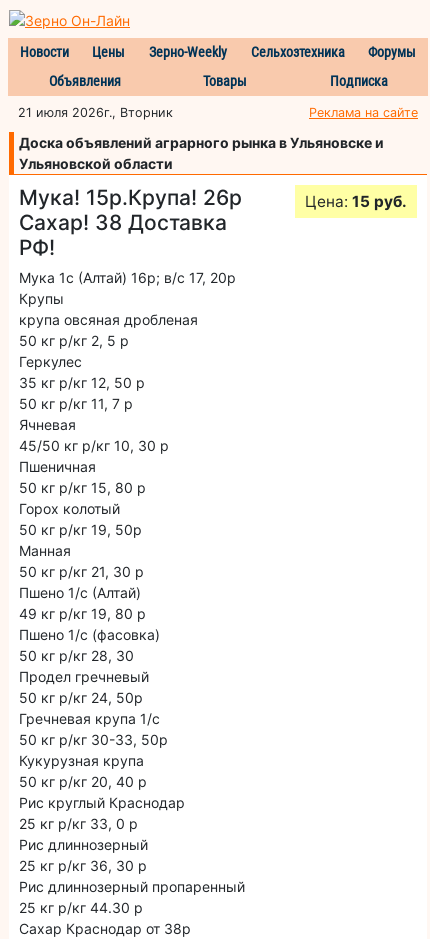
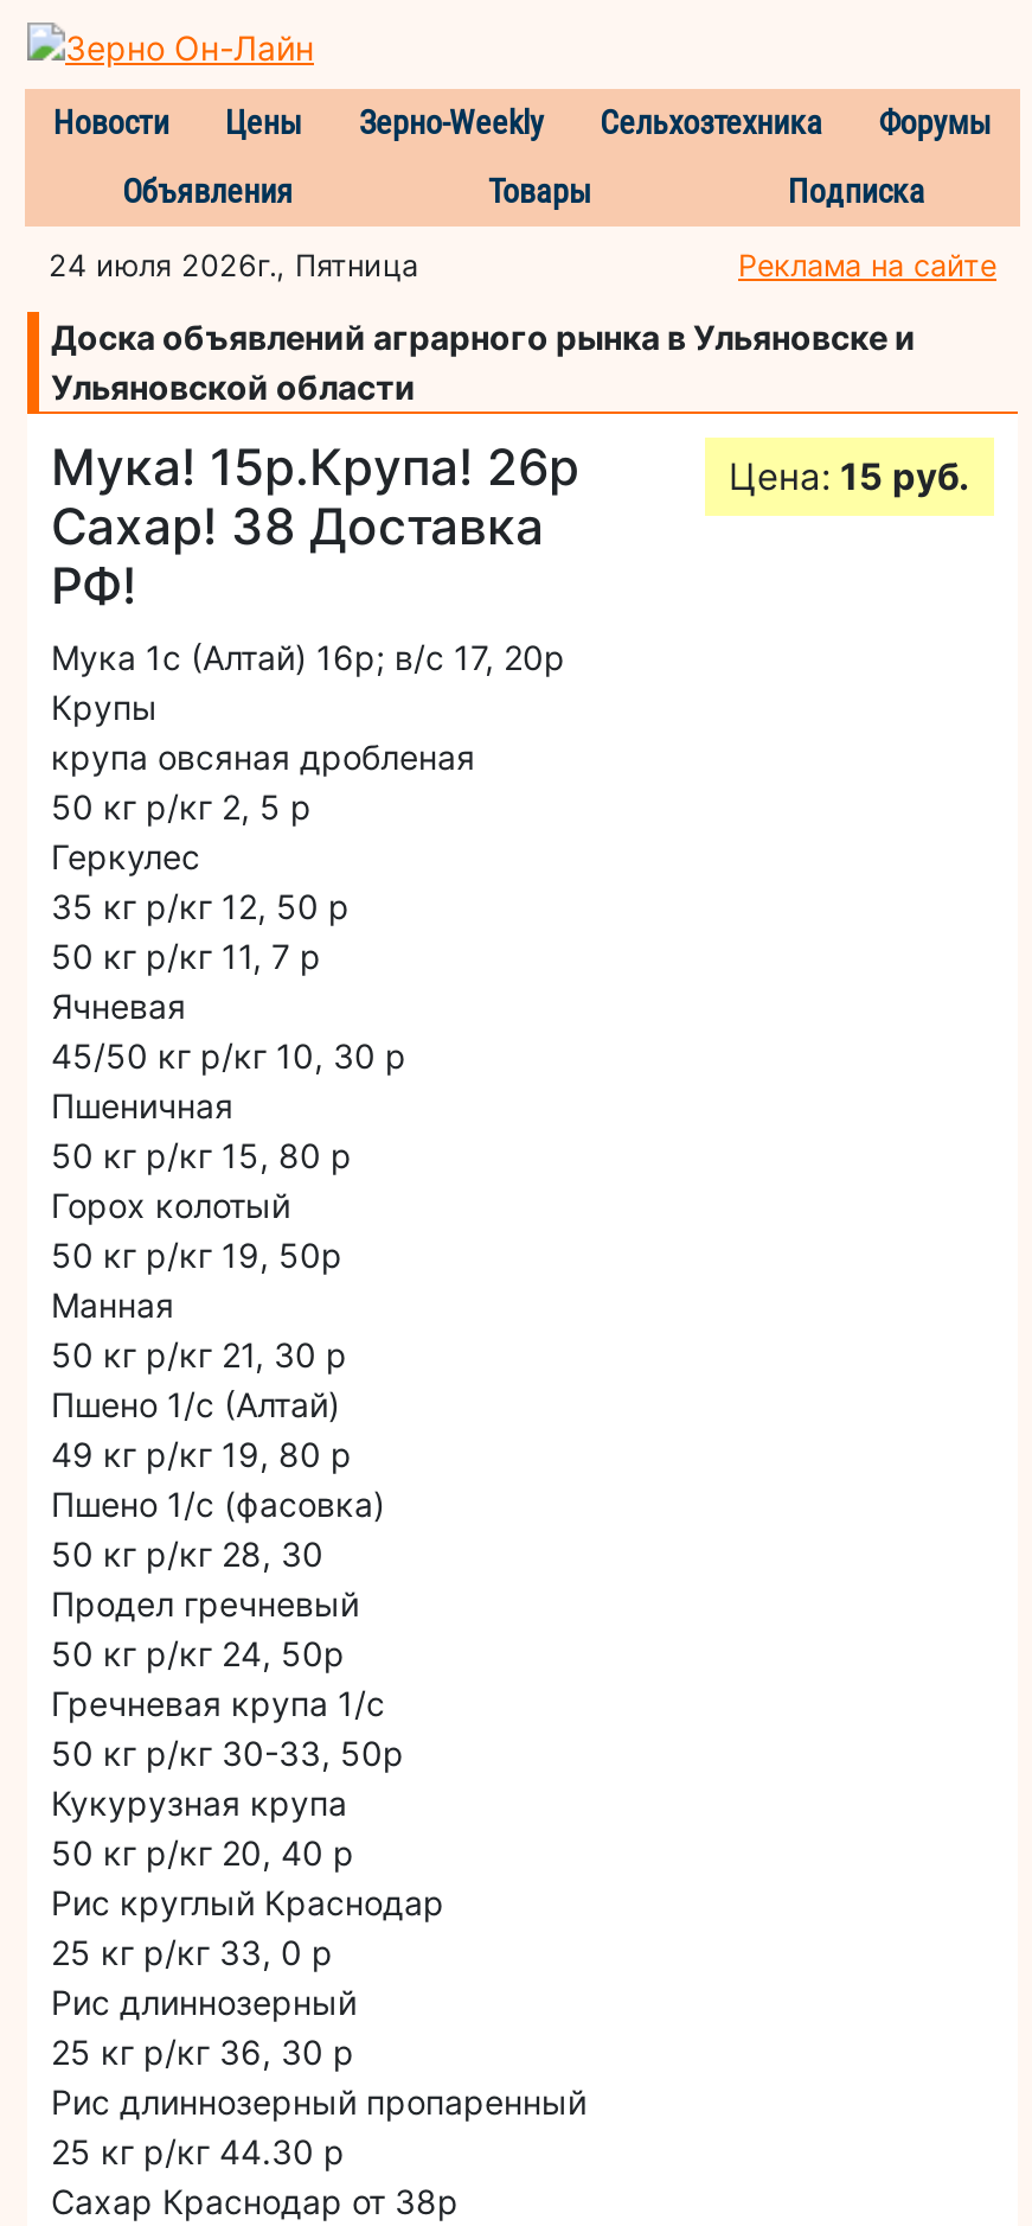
- 21 июля 2026г., Вторник
+ 24 июля 2026г., Пятница
